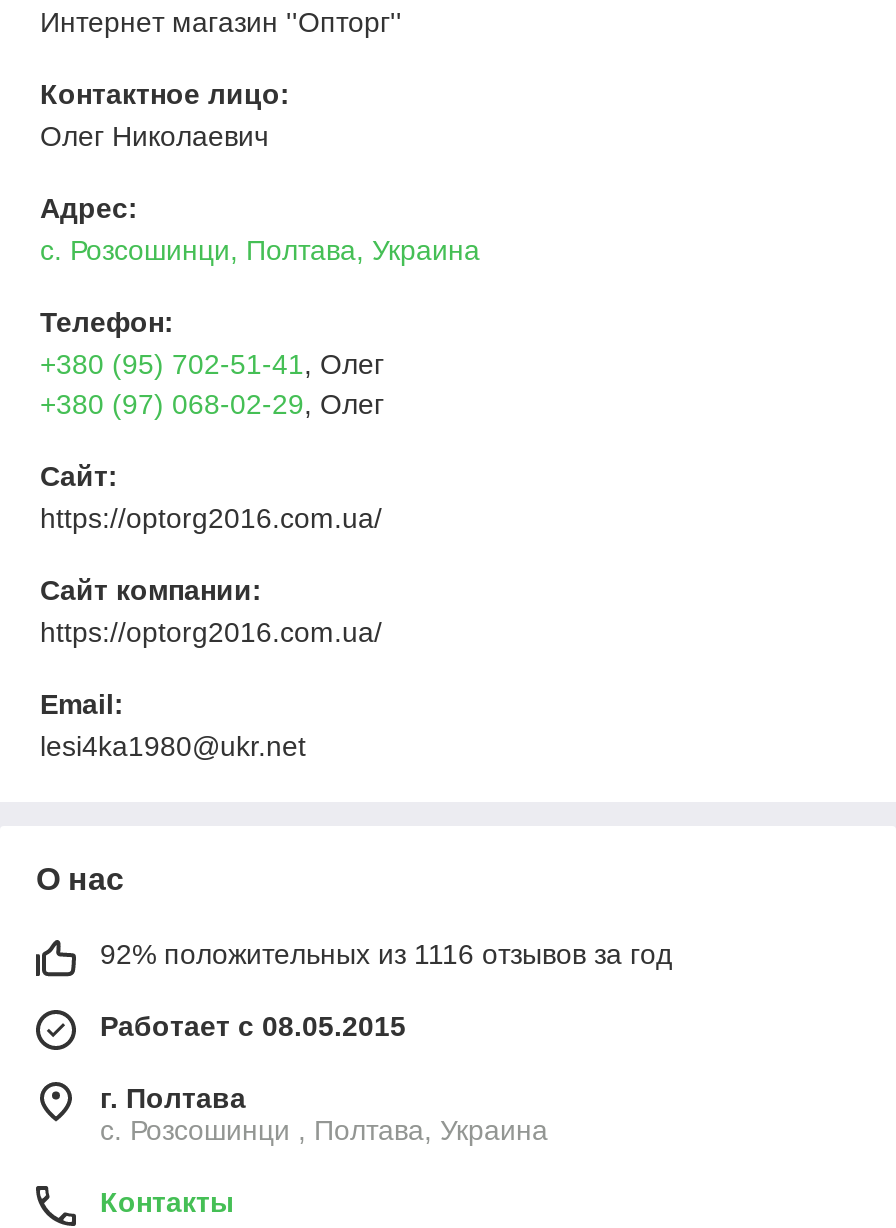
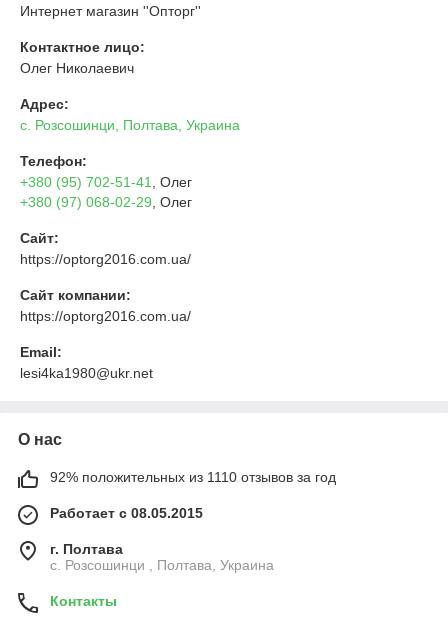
- 92% положительных из 1116 отзывов за год
+ 92% положительных из 1110 отзывов за год
